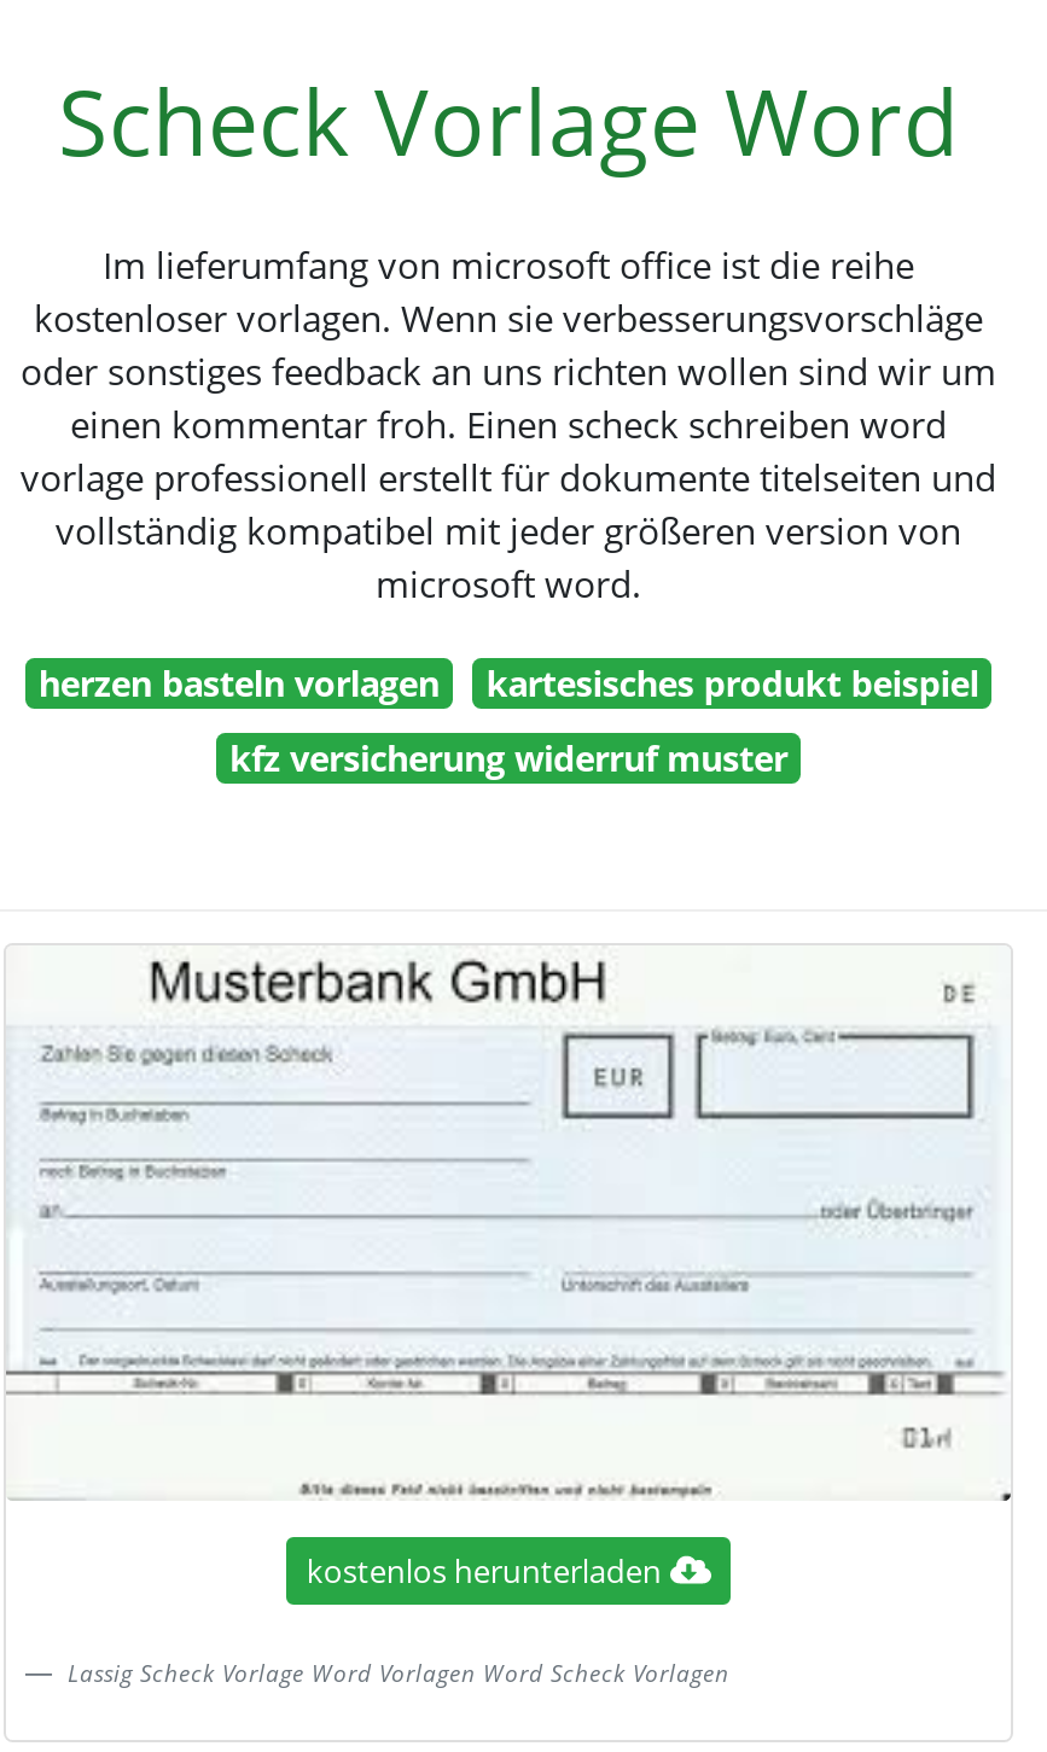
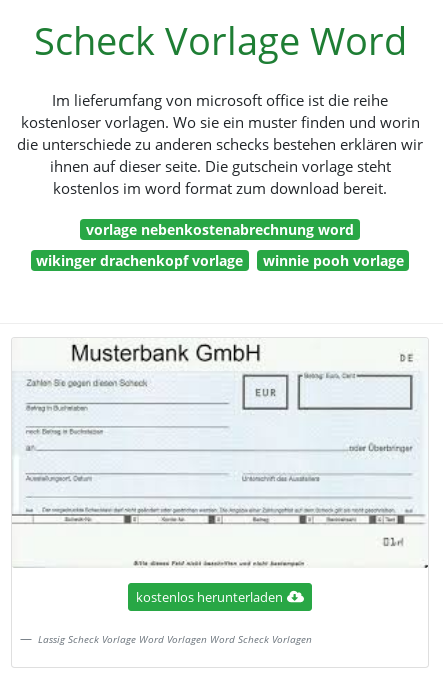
- kostenloser vorlagen. Wenn sie verbesserungsvorschläge
- oder sonstiges feedback an uns richten wollen sind wir um
- einen kommentar froh. Einen scheck schreiben word
- vorlage professionell erstellt für dokumente titelseiten und
- vollständig kompatibel mit jeder größeren version von
- microsoft word.
+ kostenloser vorlagen. Wo sie ein muster finden und worin
+ die unterschiede zu anderen schecks bestehen erklären wir
+ ihnen auf dieser seite. Die gutschein vorlage steht
+ kostenlos im word format zum download bereit.

- herzen basteln vorlagen
- kartesisches produkt beispiel
+ vorlage nebenkostenabrechnung word

- kfz versicherung widerruf muster
+ wikinger drachenkopf vorlage
+ winnie pooh vorlage
